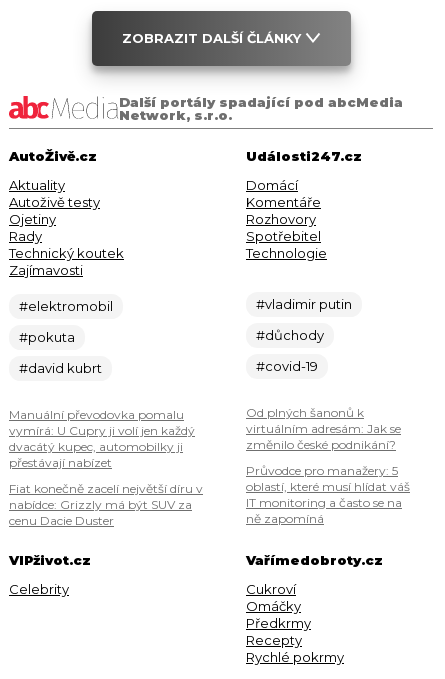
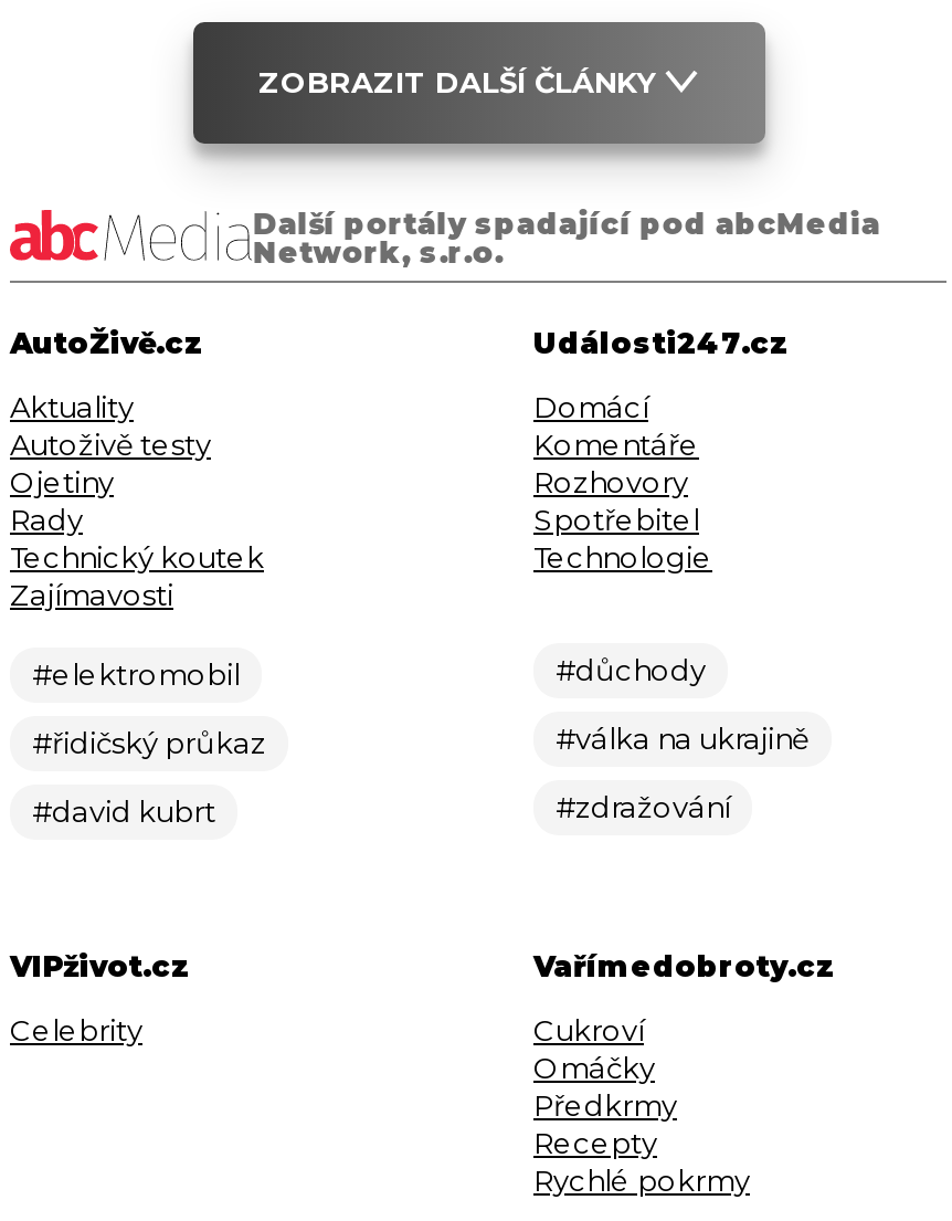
- #vladimir putin

- #pokuta
+ #řidičský průkaz

- #covid-19
- Od plných šanonů k
- virtuálním adresám: Jak se
- změnilo české podnikání?
- Průvodce pro manažery: 5
- oblastí, které musí hlídat váš
- IT monitoring a často se na
- ně zapomíná
+ #válka na ukrajině
+ #zdražování

- Manuální převodovka pomalu
- vymírá: U Cupry ji volí jen každý
- dvacátý kupec, automobilky ji
- přestávají nabízet
- Fiat konečně zacelí největší díru v
- nabídce: Grizzly má být SUV za
- cenu Dacie Duster
